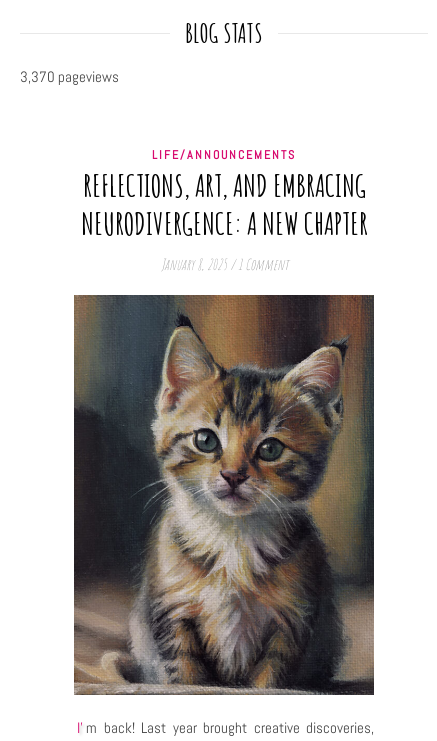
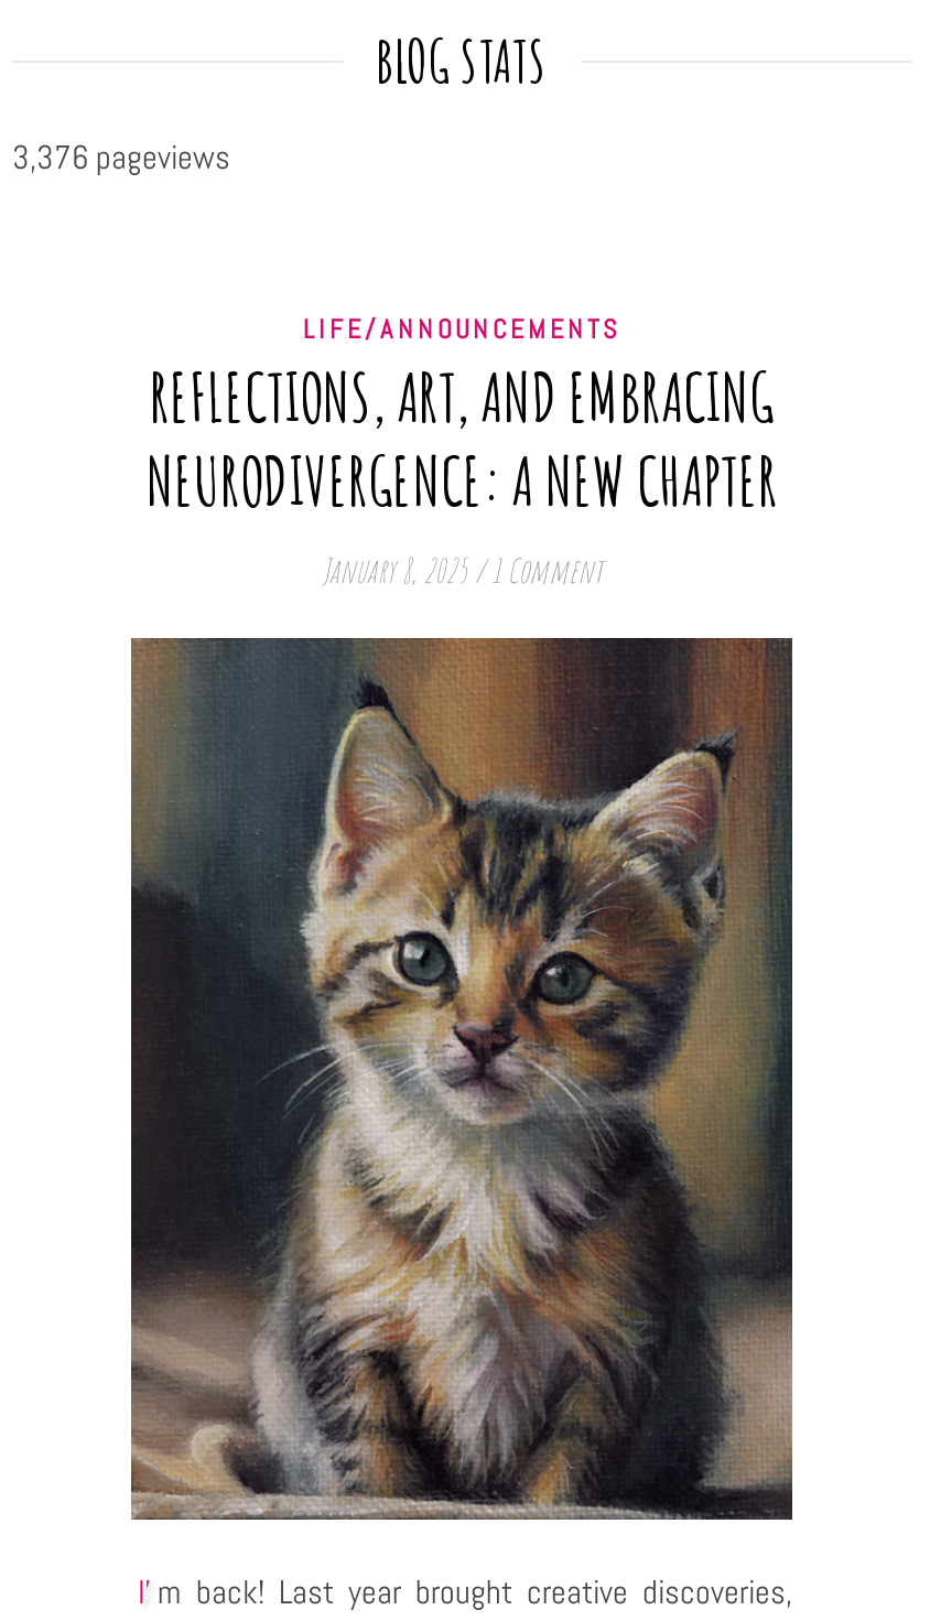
- 3,370 pageviews
+ 3,376 pageviews
